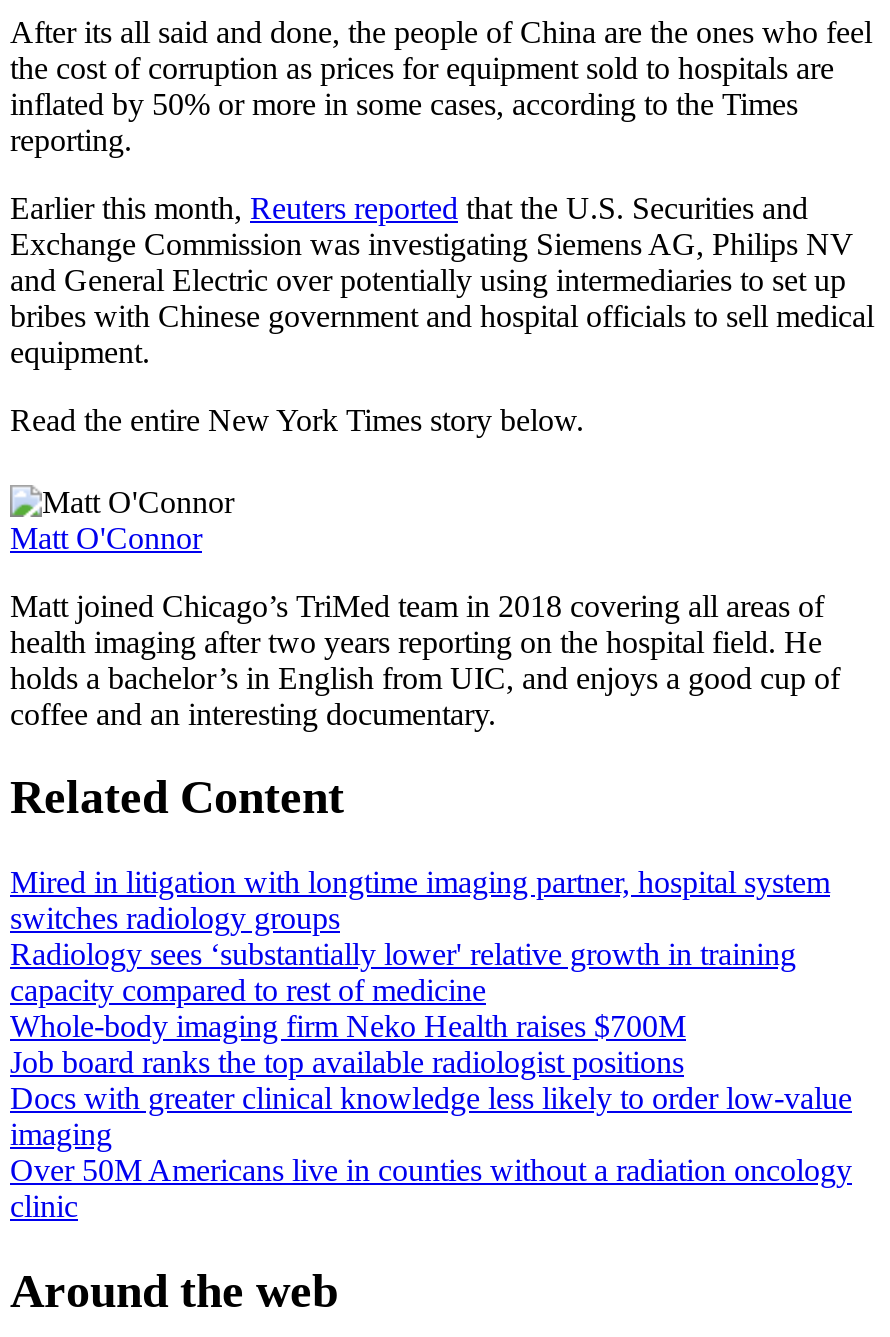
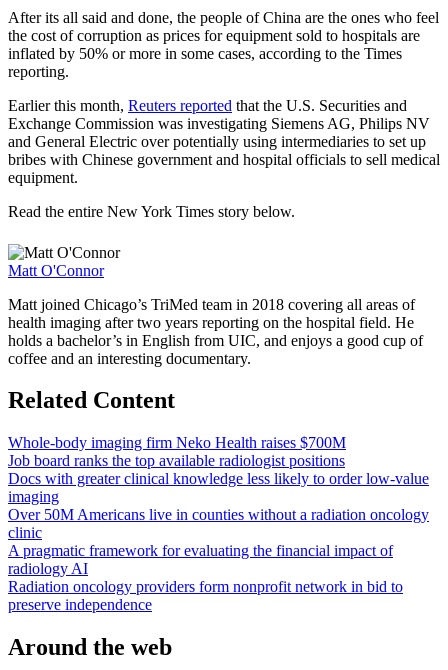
- Mired in litigation with longtime imaging partner, hospital system
- switches radiology groups
- Radiology sees ‘substantially lower' relative growth in training
- capacity compared to rest of medicine

moved up: Whole-body imaging firm Neko Health raises $700M | Job board ranks the top available radiologist positions | Docs with greater clinical knowledge less likely to order low-value | imaging | Over 50M Americans live in counties without a radiation oncology | clinic

+ A pragmatic framework for evaluating the financial impact of
+ radiology AI
+ Radiation oncology providers form nonprofit network in bid to
+ preserve independence
